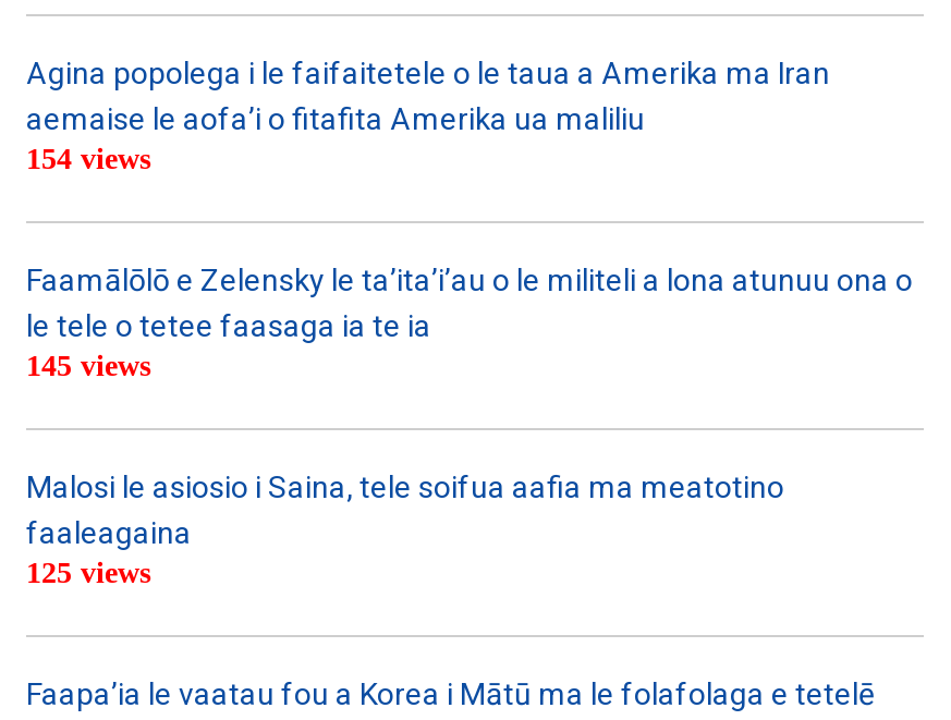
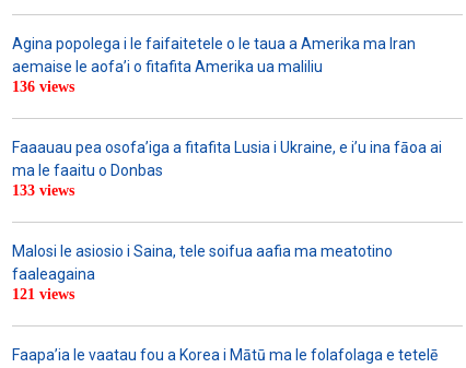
- 154 views
+ 136 views

- Faamālōlō e Zelensky le ta’ita’i’au o le militeli a lona atunuu ona o
- le tele o tetee faasaga ia te ia
- 145 views
+ Faaauau pea osofa’iga a fitafita Lusia i Ukraine, e i’u ina fāoa ai
+ ma le faaitu o Donbas
+ 133 views

- 125 views
+ 121 views
